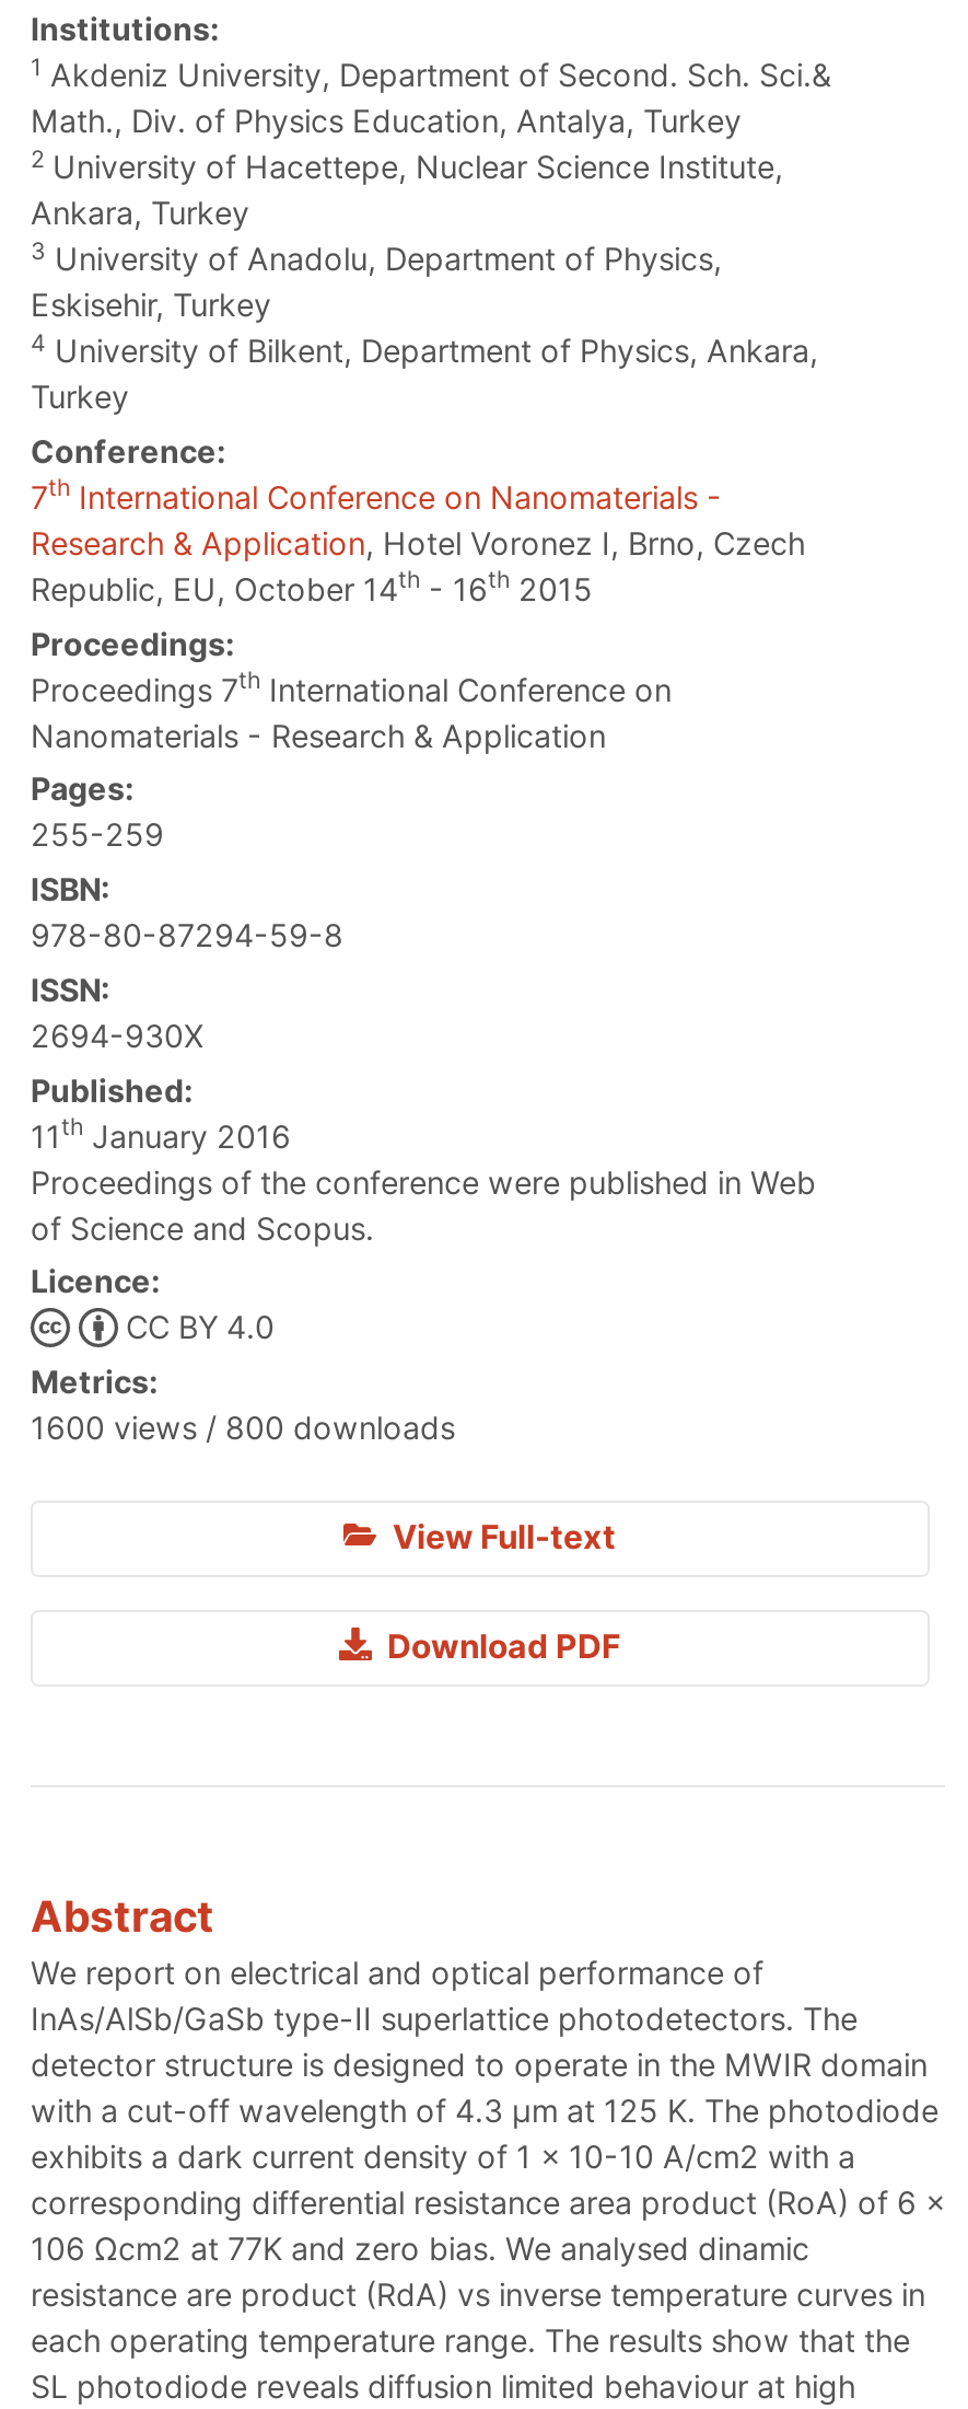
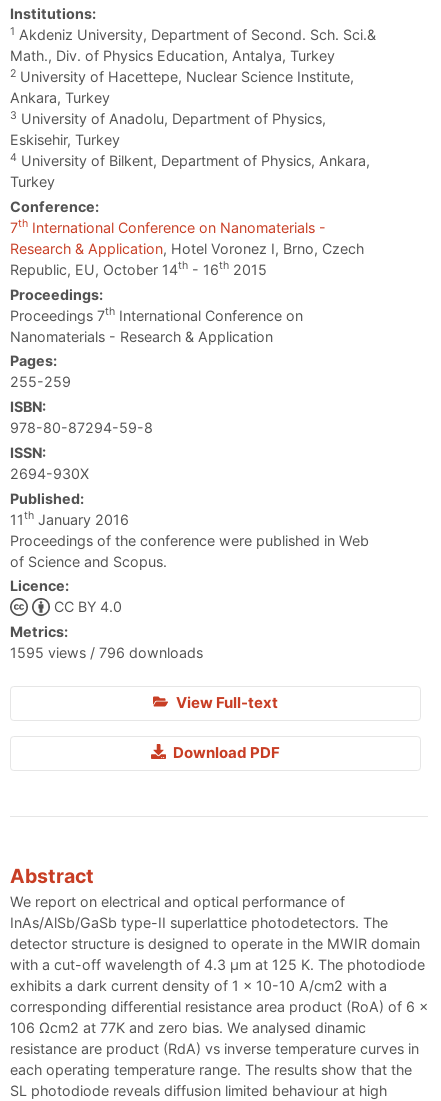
- 1600 views / 800 downloads
+ 1595 views / 796 downloads
